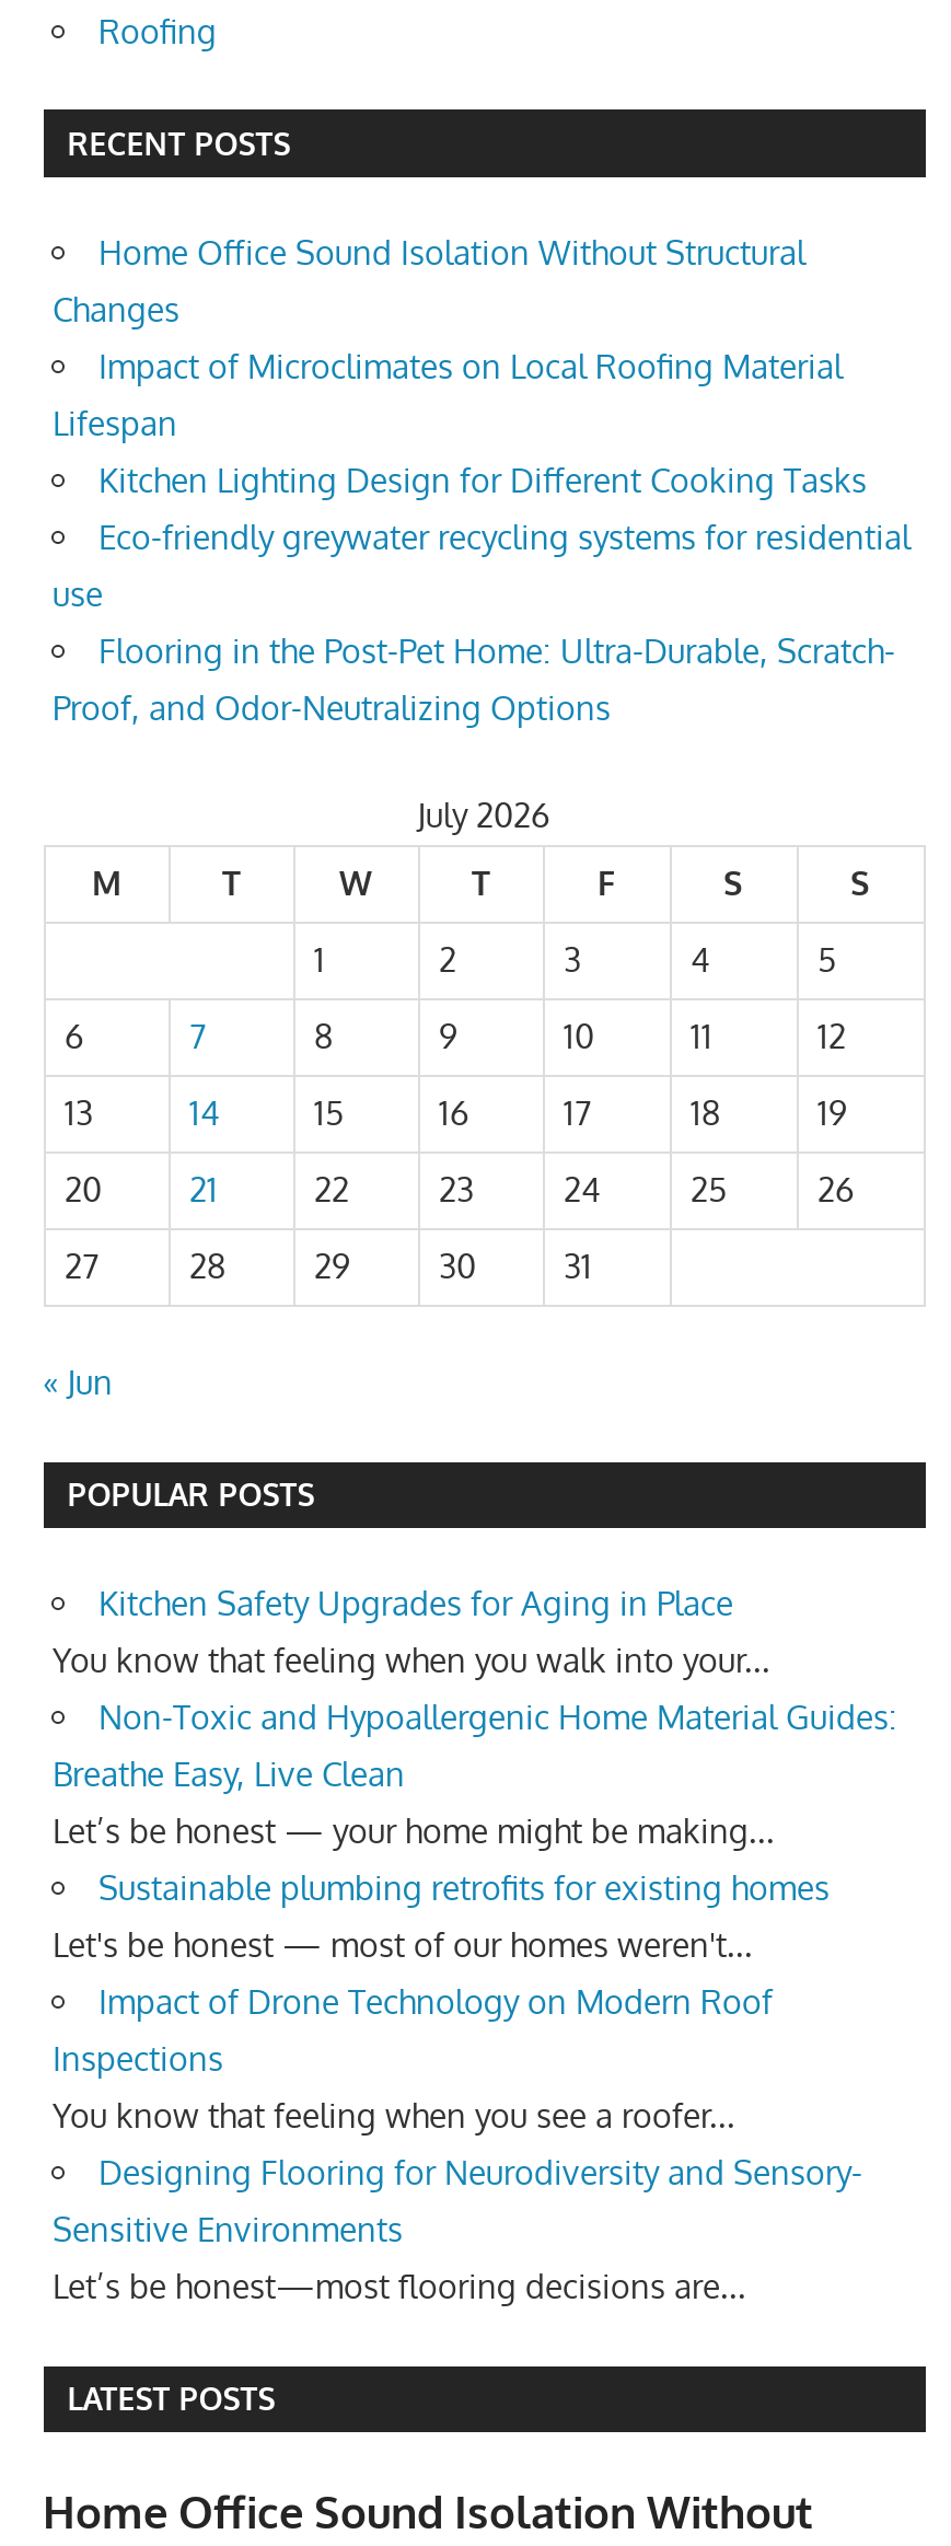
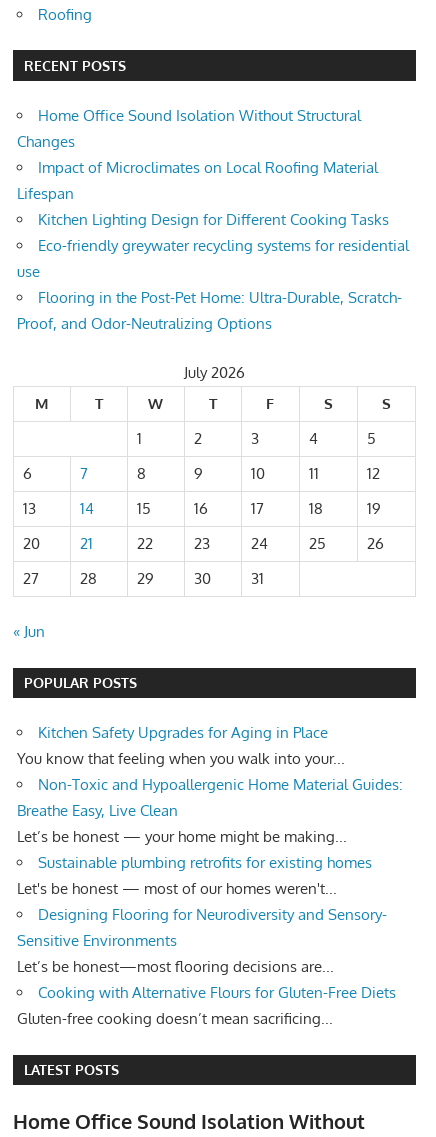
- Impact of Drone Technology on Modern Roof
- Inspections
- You know that feeling when you see a roofer...

moved up: Designing Flooring for Neurodiversity and Sensory- | Sensitive Environments | Let’s be honest—most flooring decisions are...

+ Cooking with Alternative Flours for Gluten-Free Diets
+ Gluten-free cooking doesn’t mean sacrificing...
